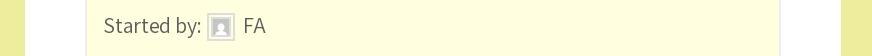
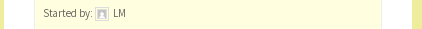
- FA
+ LM
